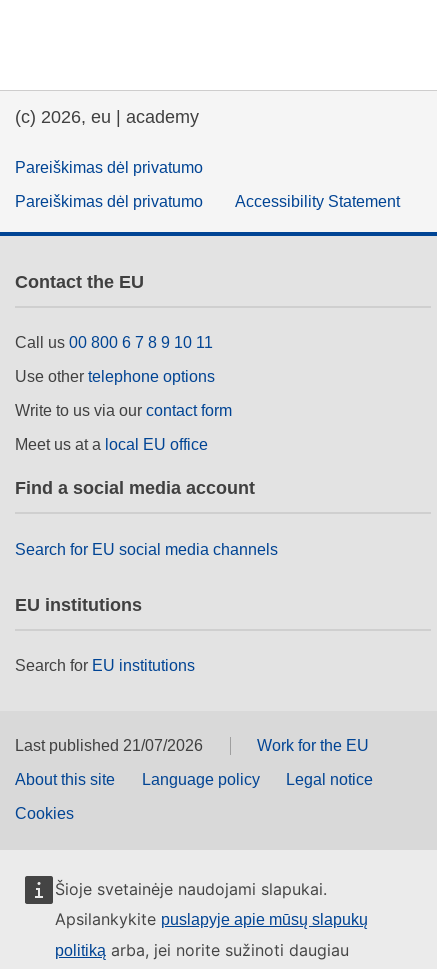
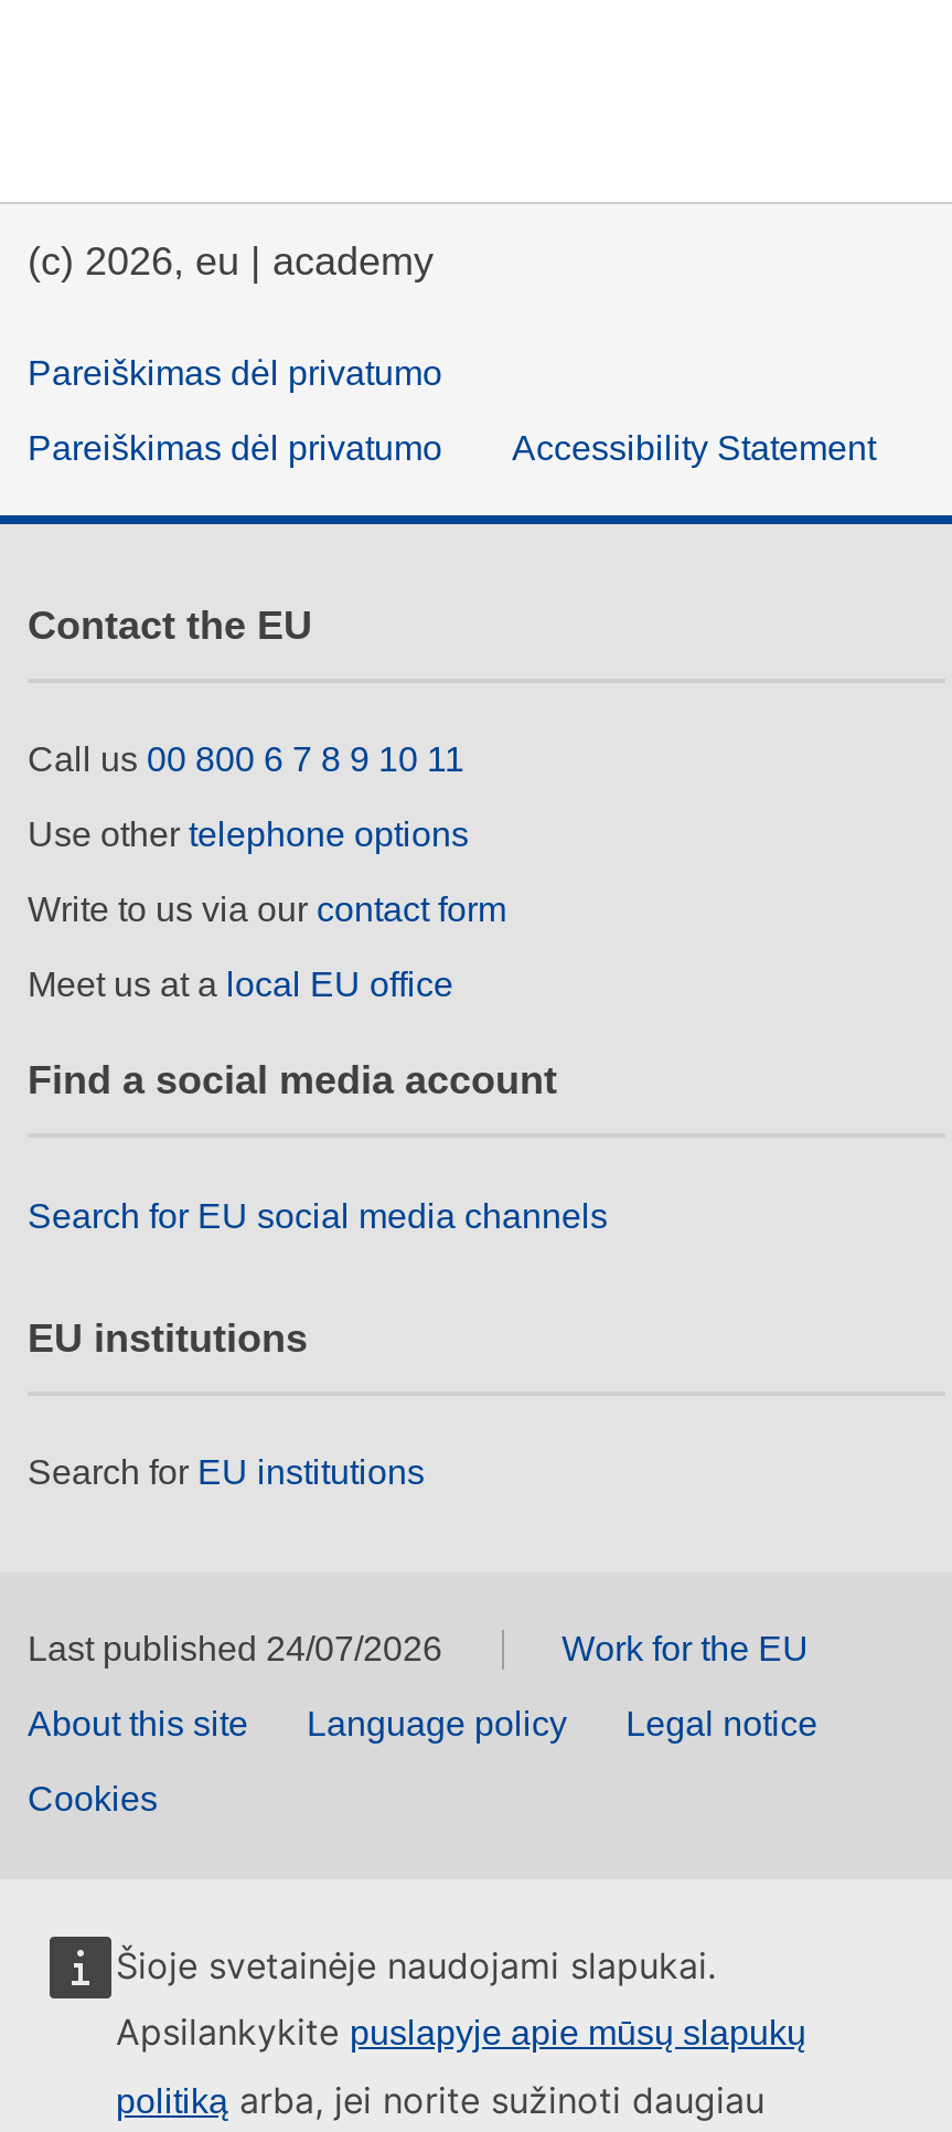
- Last published 21/07/2026
+ Last published 24/07/2026
